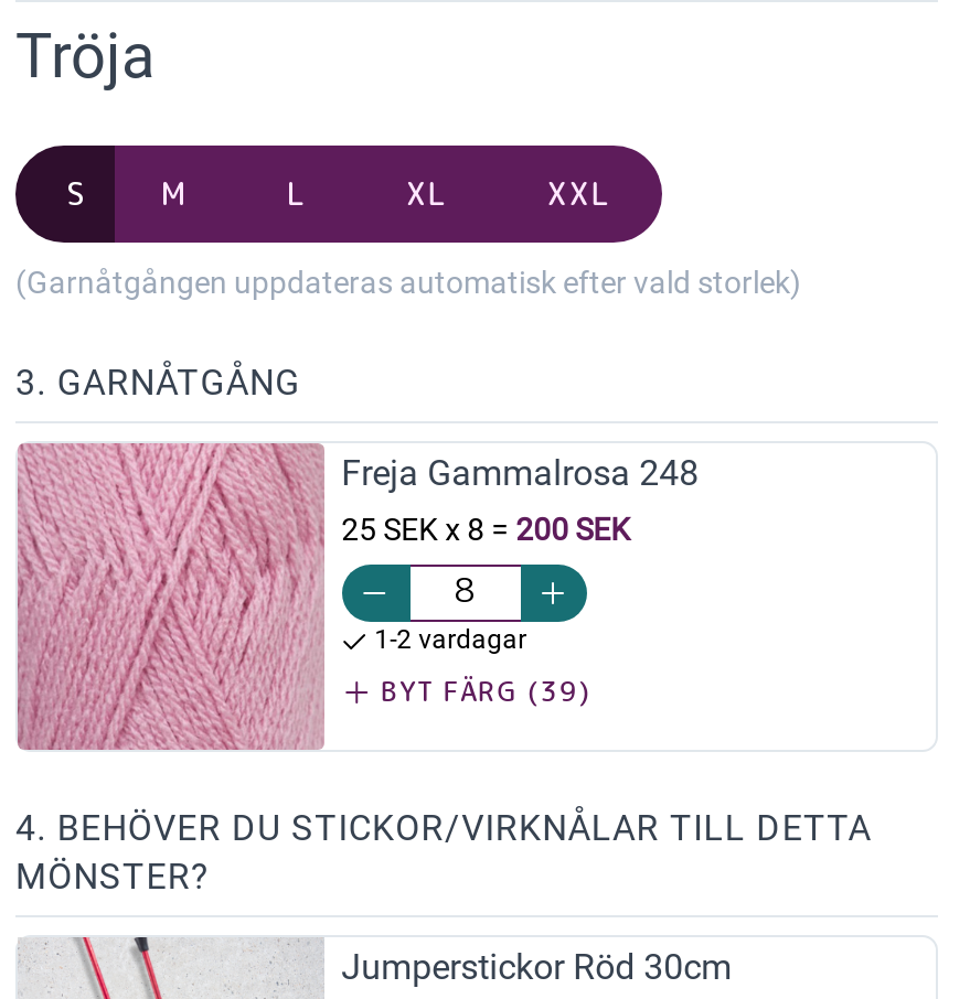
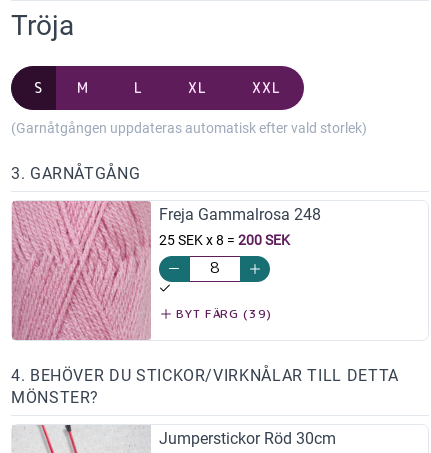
- 1-2 vardagar
